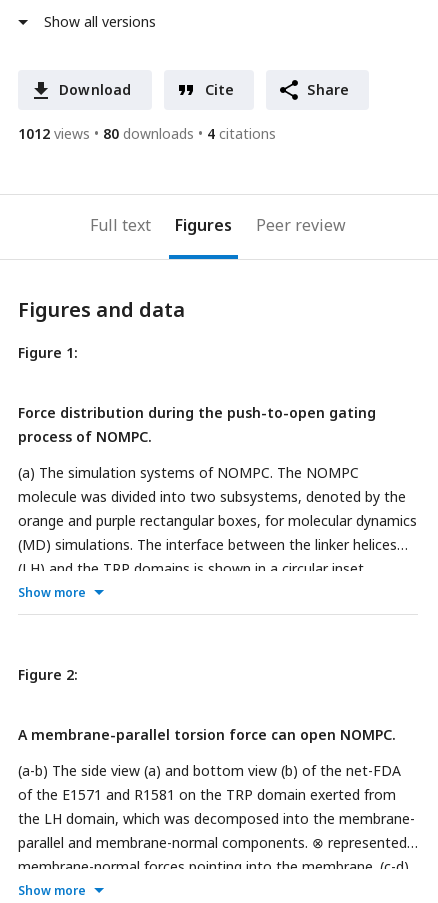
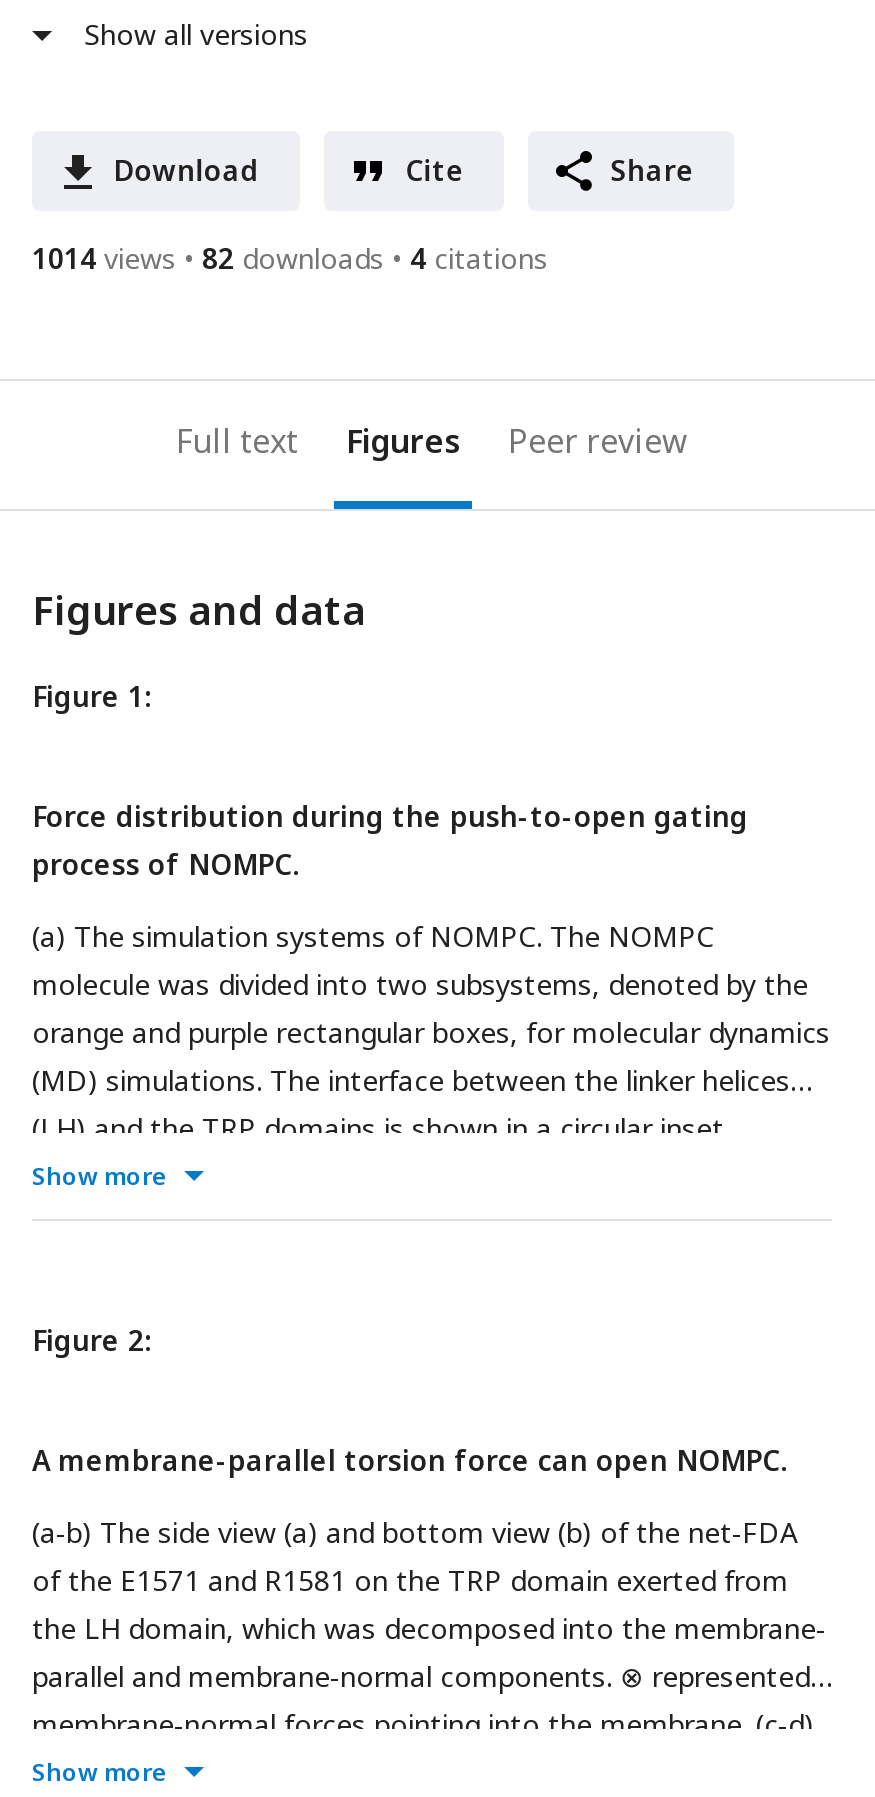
- 1012 views
+ 1014 views

- 80 downloads
+ 82 downloads
